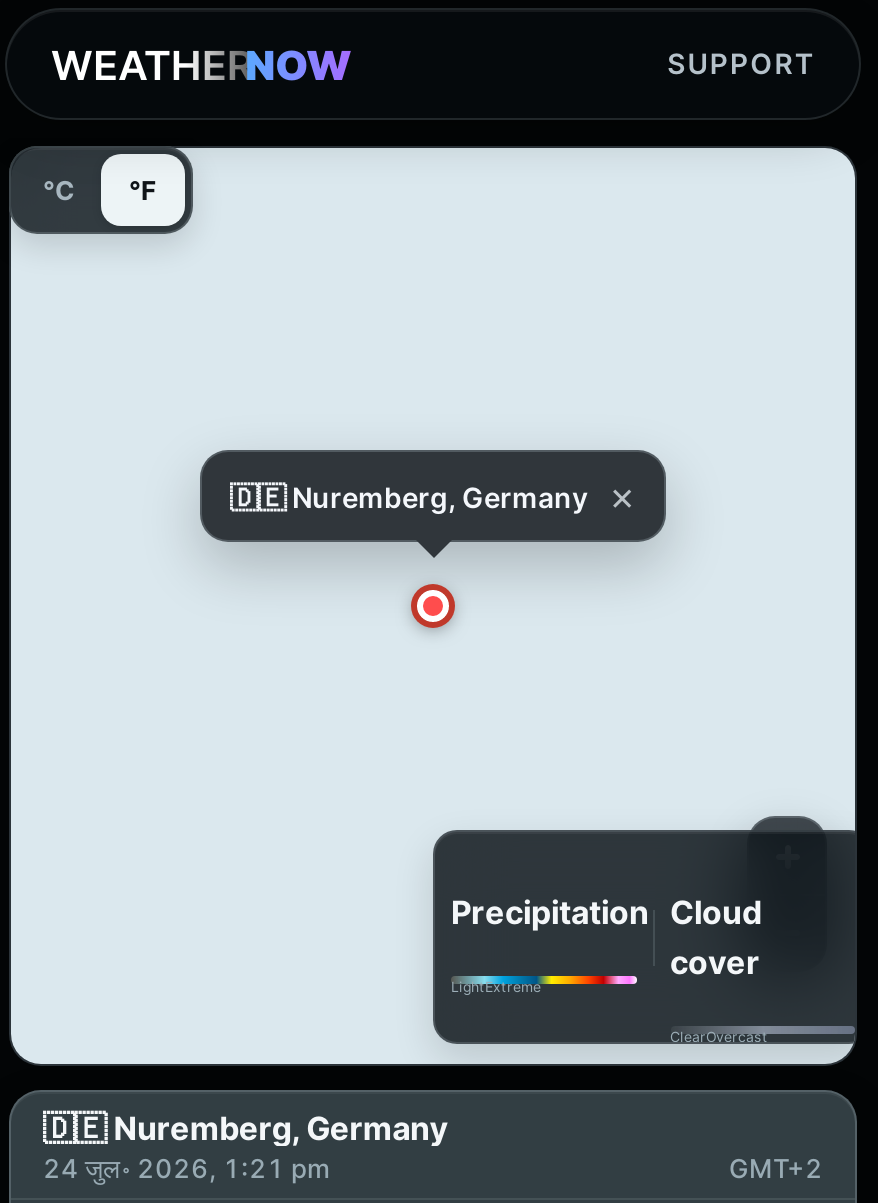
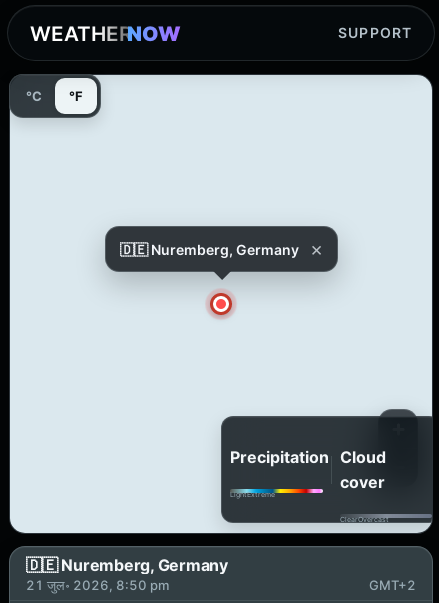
- 24 जुल॰ 2026, 1:21 pm
+ 21 जुल॰ 2026, 8:50 pm
